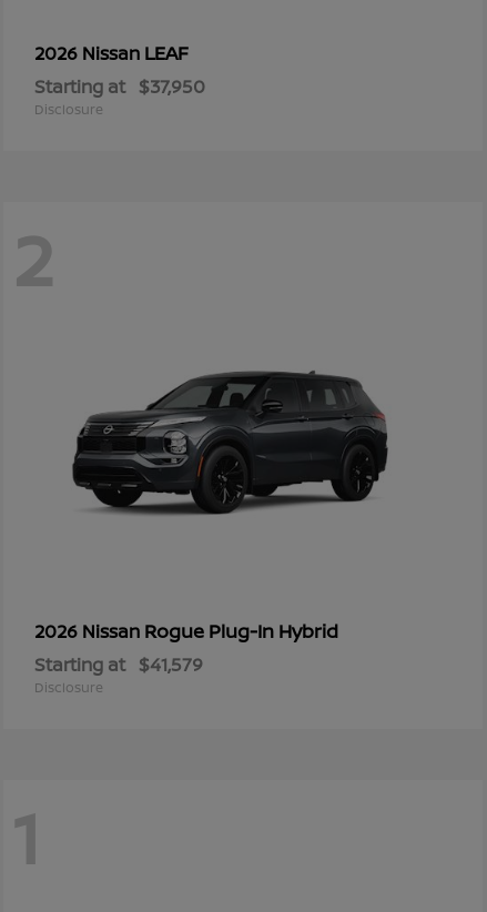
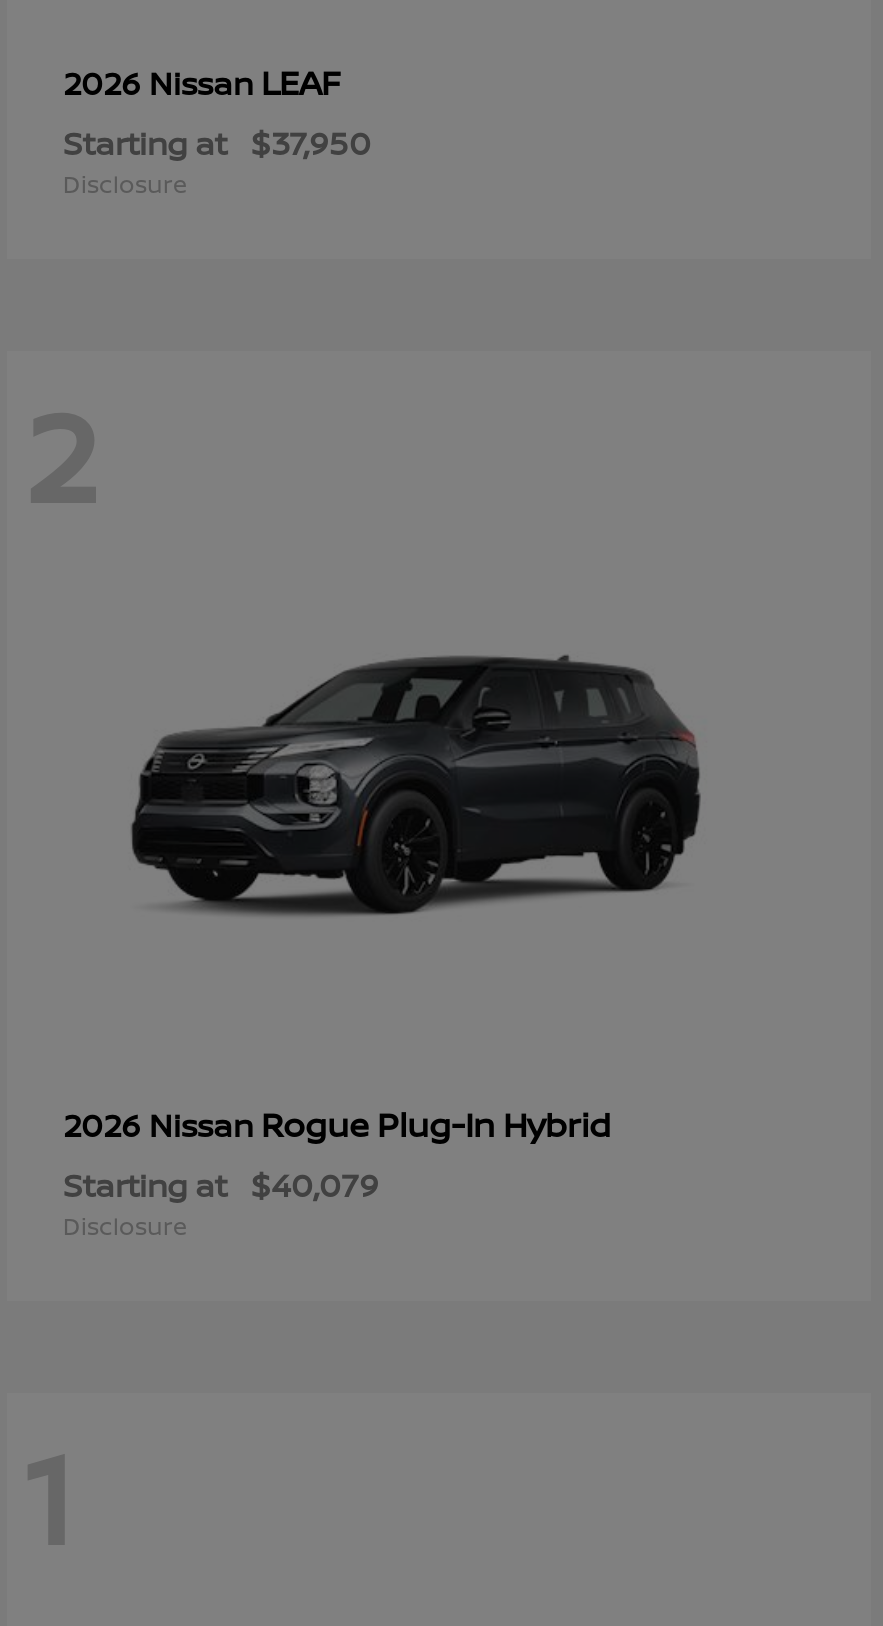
- Starting at $41,579
+ Starting at $40,079
